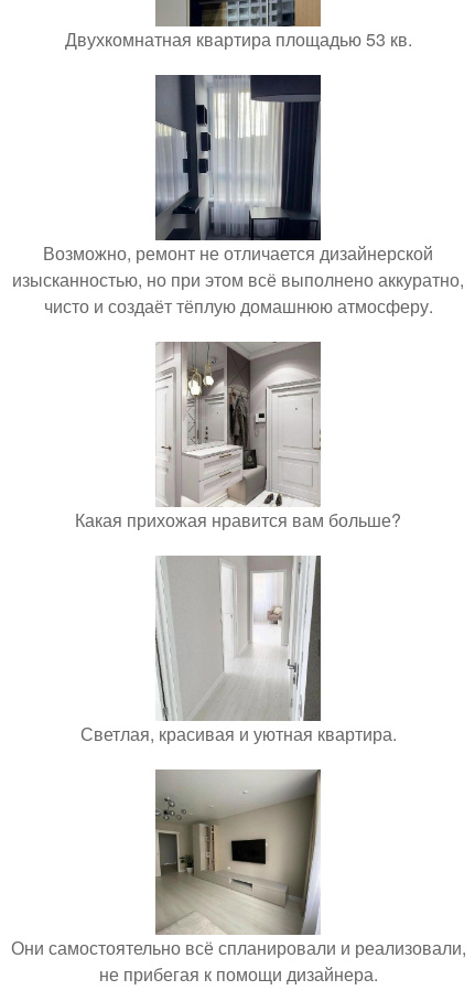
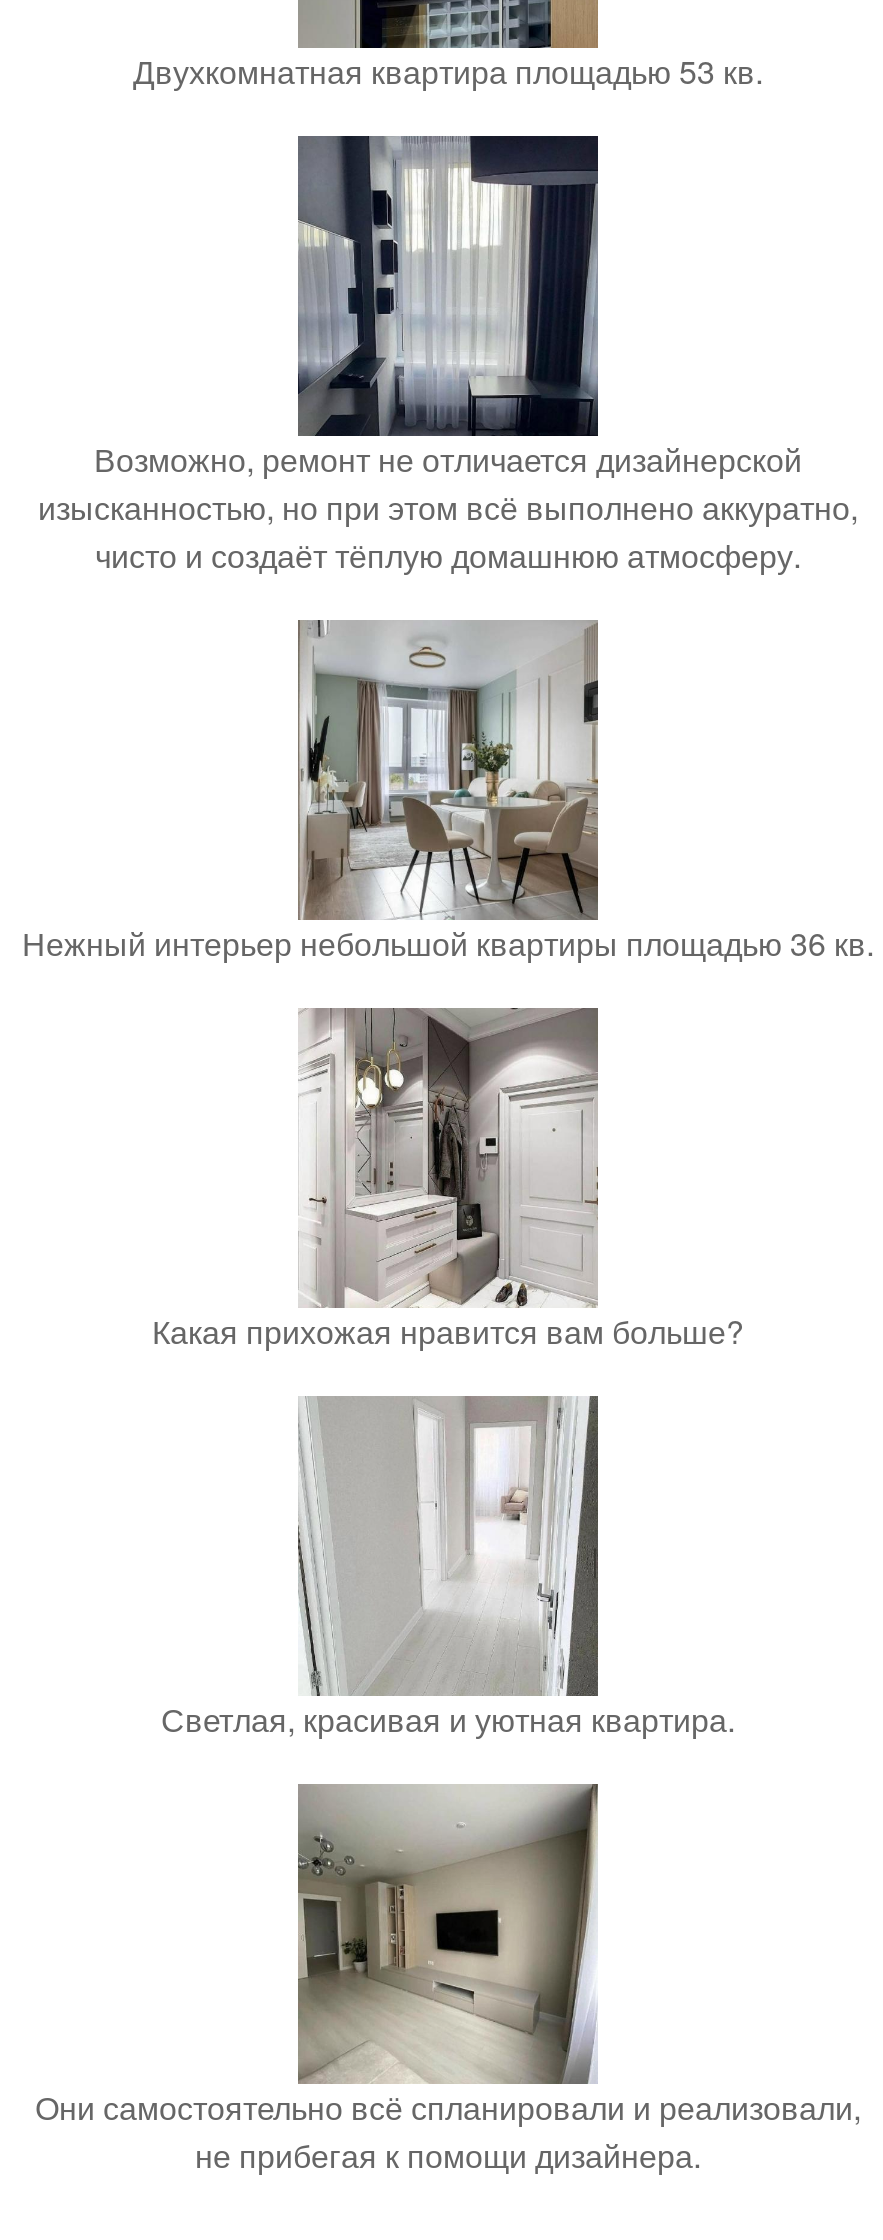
+ [image]
+ Нежный интерьер небольшой квартиры площадью 36 кв.
